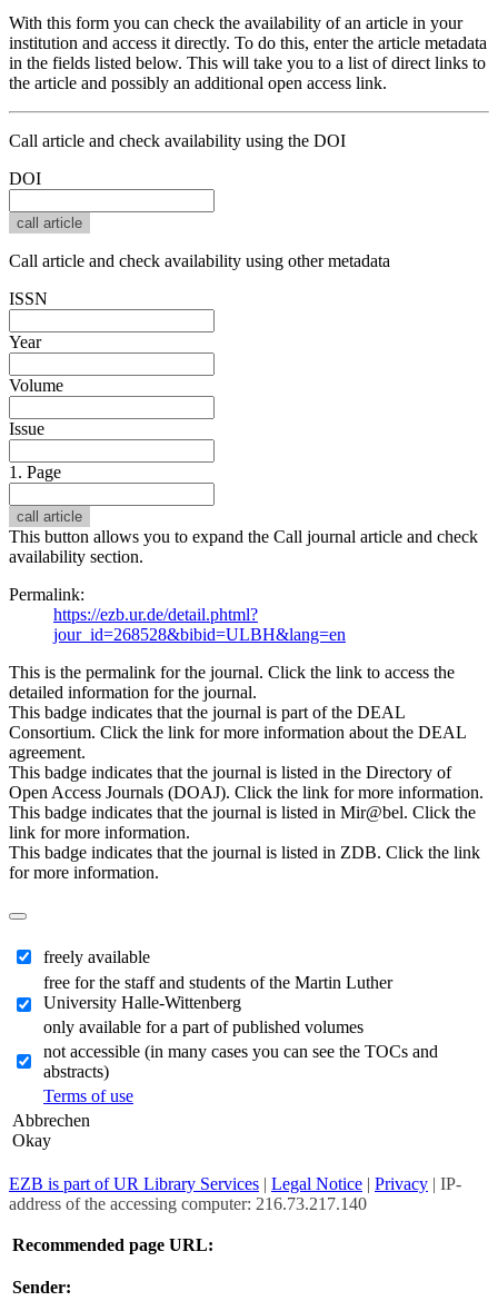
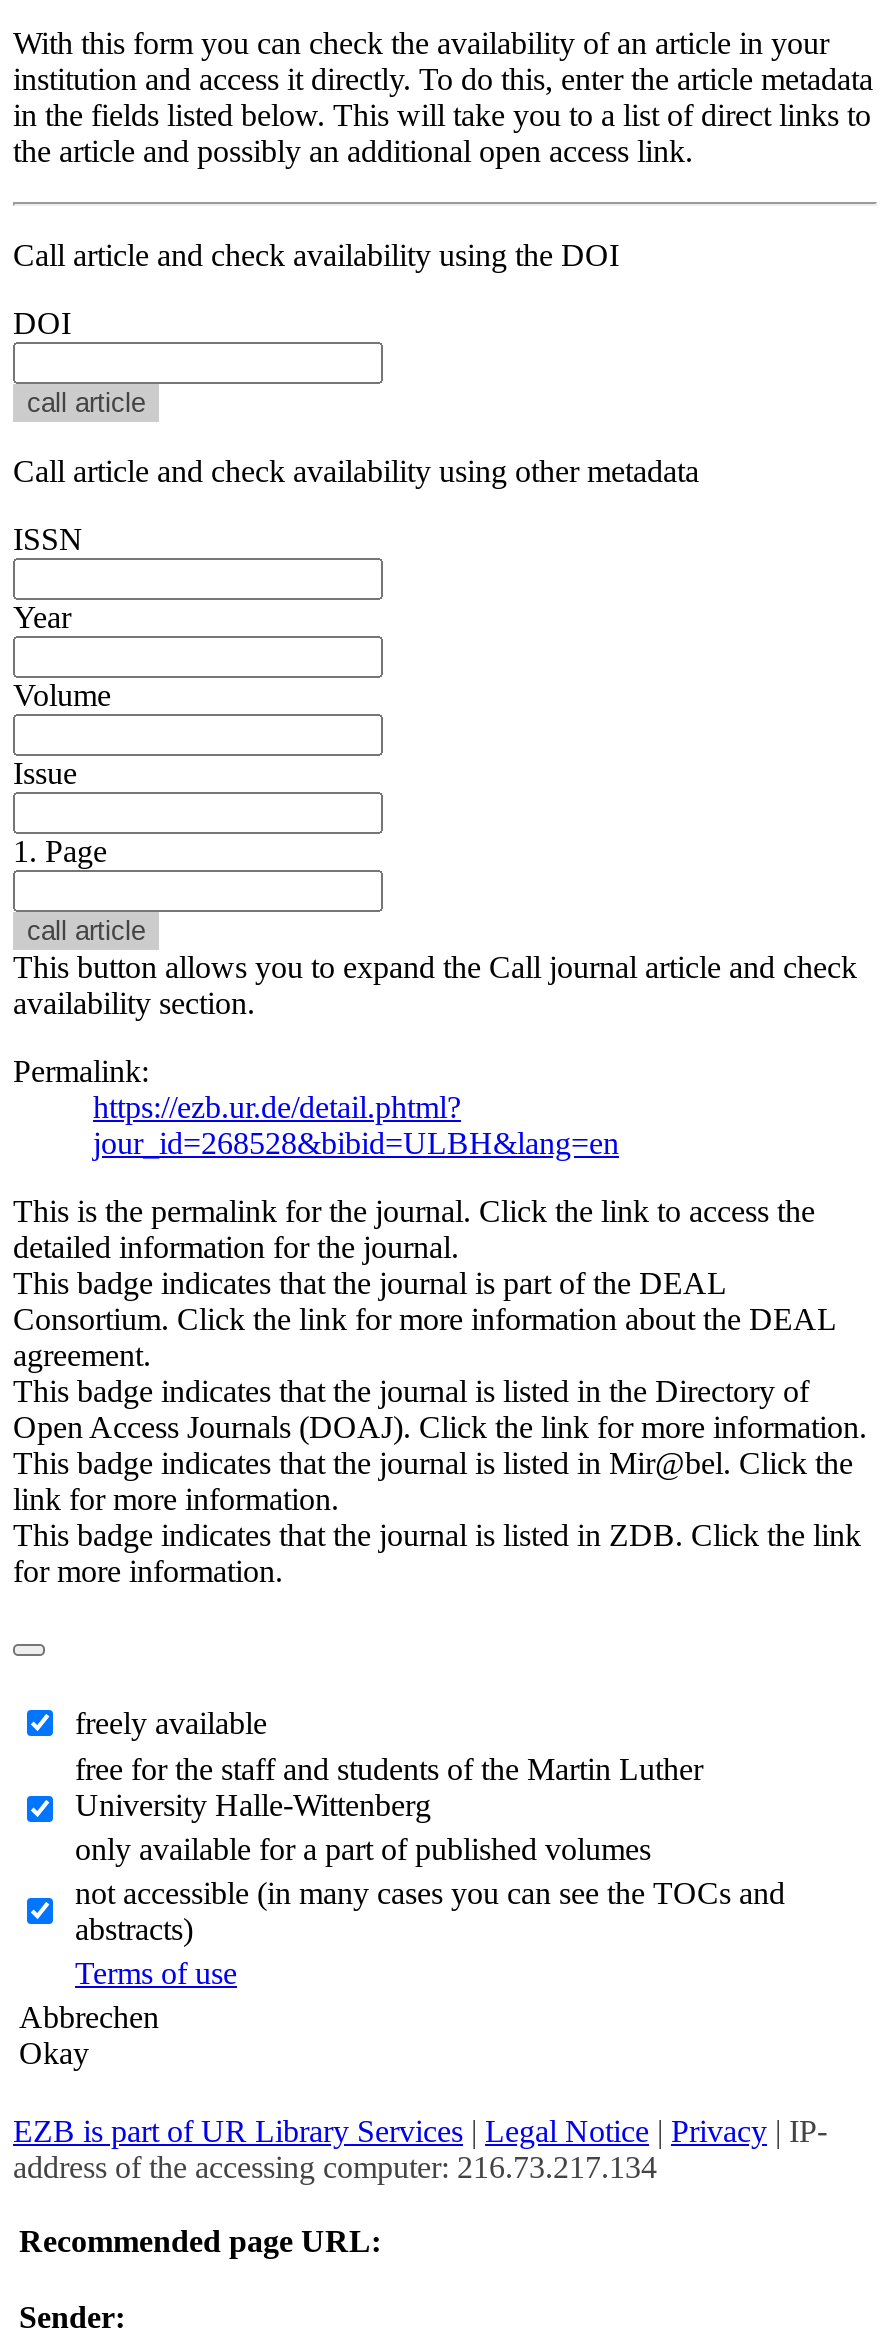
- address of the accessing computer: 216.73.217.140
+ address of the accessing computer: 216.73.217.134
